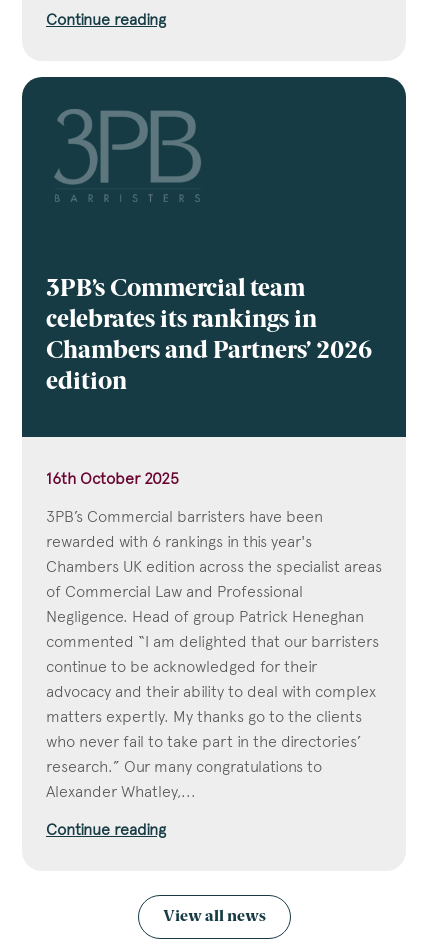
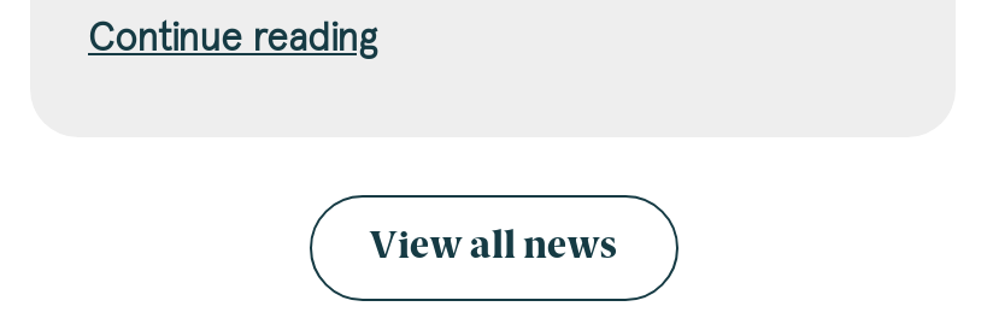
- [image]
- 3PB’s Commercial team
- celebrates its rankings in
- Chambers and Partners’ 2026
- edition

- 16th October 2025
- 3PB’s Commercial barristers have been
- rewarded with 6 rankings in this year's
- Chambers UK edition across the specialist areas
- of Commercial Law and Professional
- Negligence. Head of group Patrick Heneghan
- commented “I am delighted that our barristers
- continue to be acknowledged for their
- advocacy and their ability to deal with complex
- matters expertly. My thanks go to the clients
- who never fail to take part in the directories’
- research.” Our many congratulations to
- Alexander Whatley,...
- Continue reading
